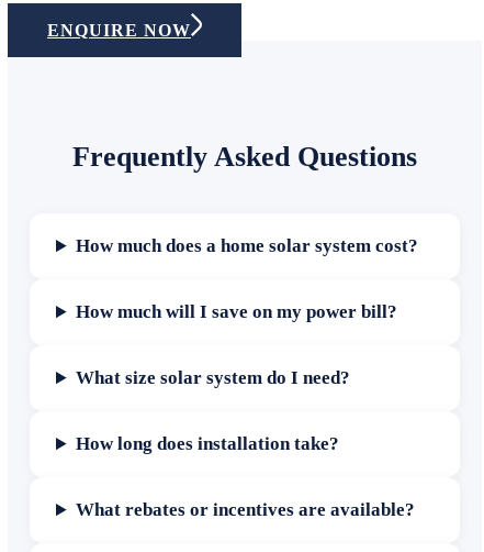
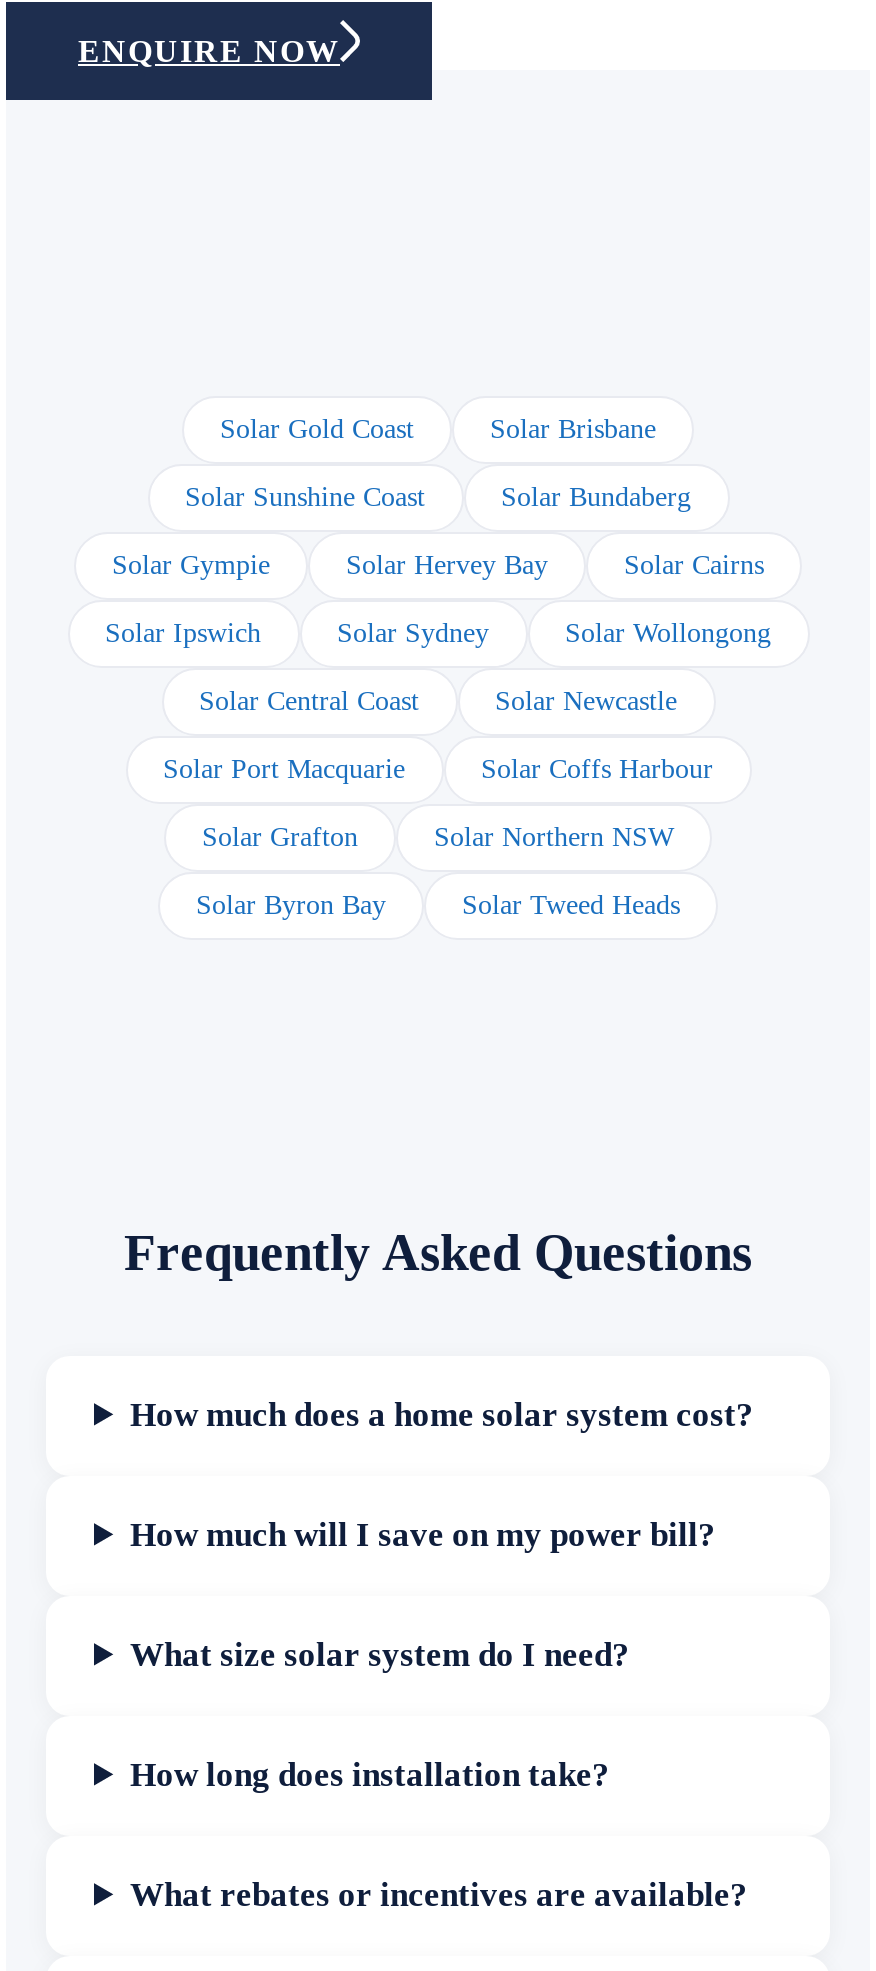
+ Solar Gold Coast
+ Solar Brisbane
+ Solar Sunshine Coast
+ Solar Bundaberg
+ Solar Gympie
+ Solar Hervey Bay
+ Solar Cairns
+ Solar Ipswich
+ Solar Sydney
+ Solar Wollongong
+ Solar Central Coast
+ Solar Newcastle
+ Solar Port Macquarie
+ Solar Coffs Harbour
+ Solar Grafton
+ Solar Northern NSW
+ Solar Byron Bay
+ Solar Tweed Heads
